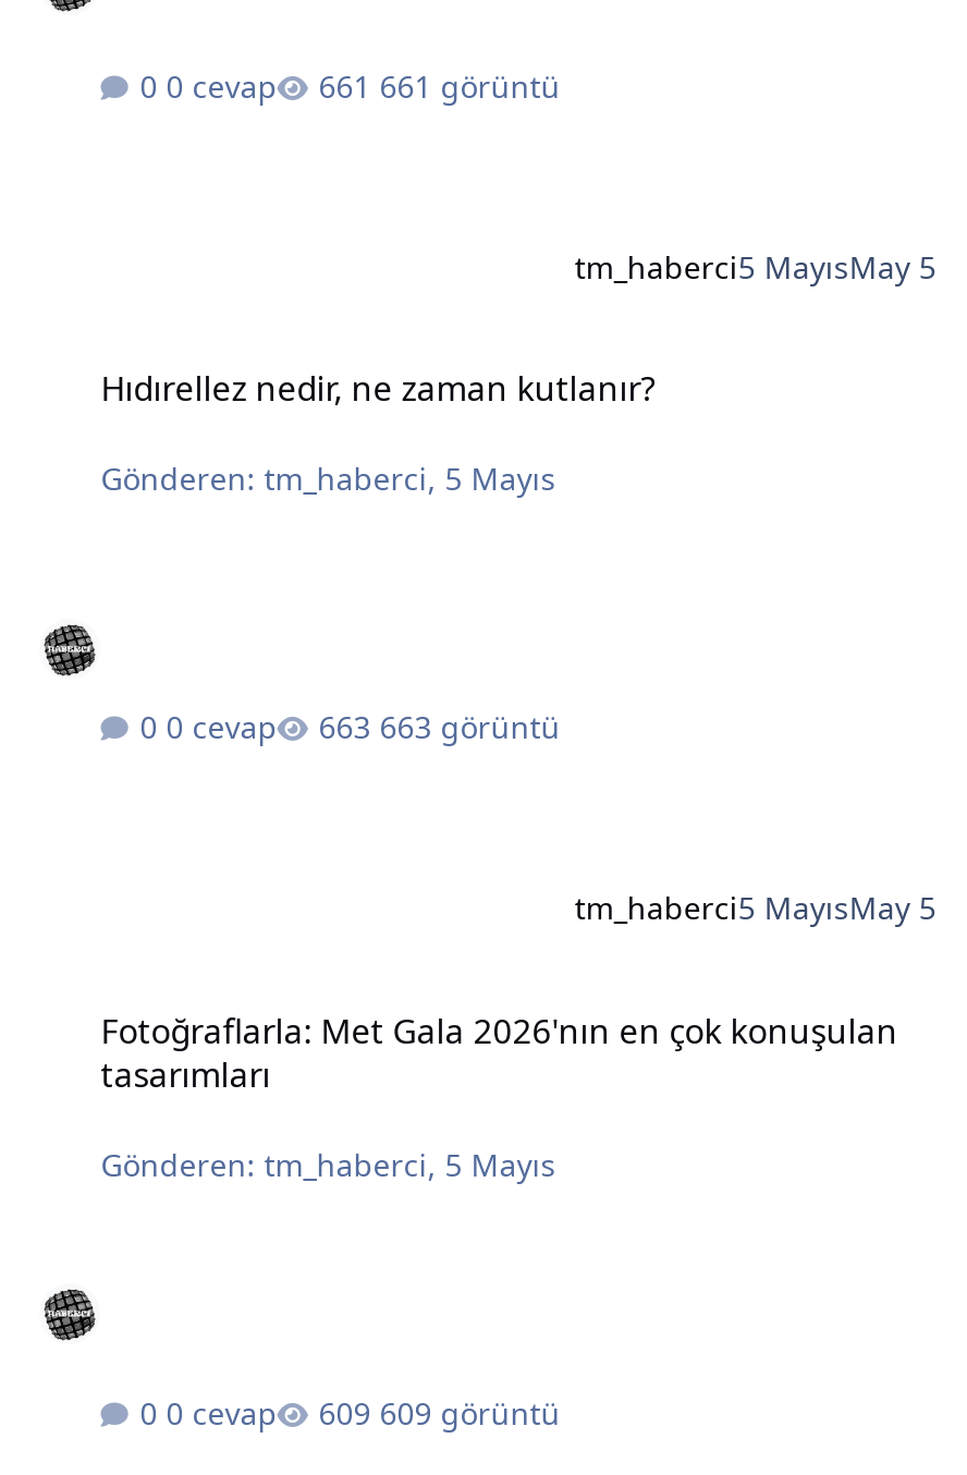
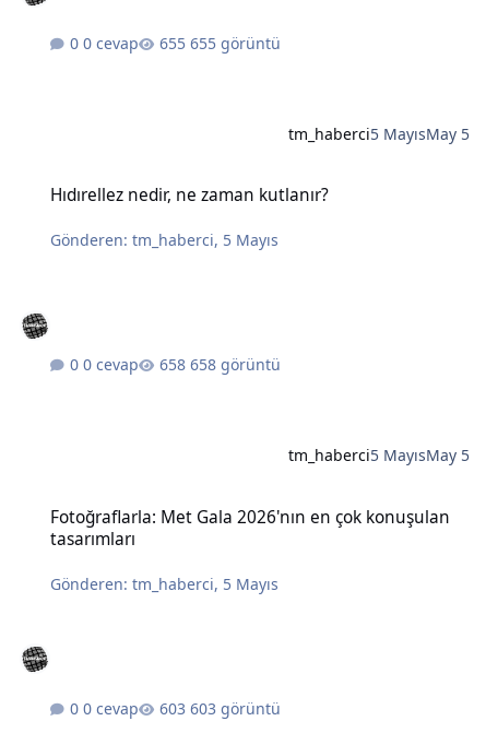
- 661 görüntü
+ 655 görüntü

- 663 görüntü
+ 658 görüntü

- 609 görüntü
+ 603 görüntü
